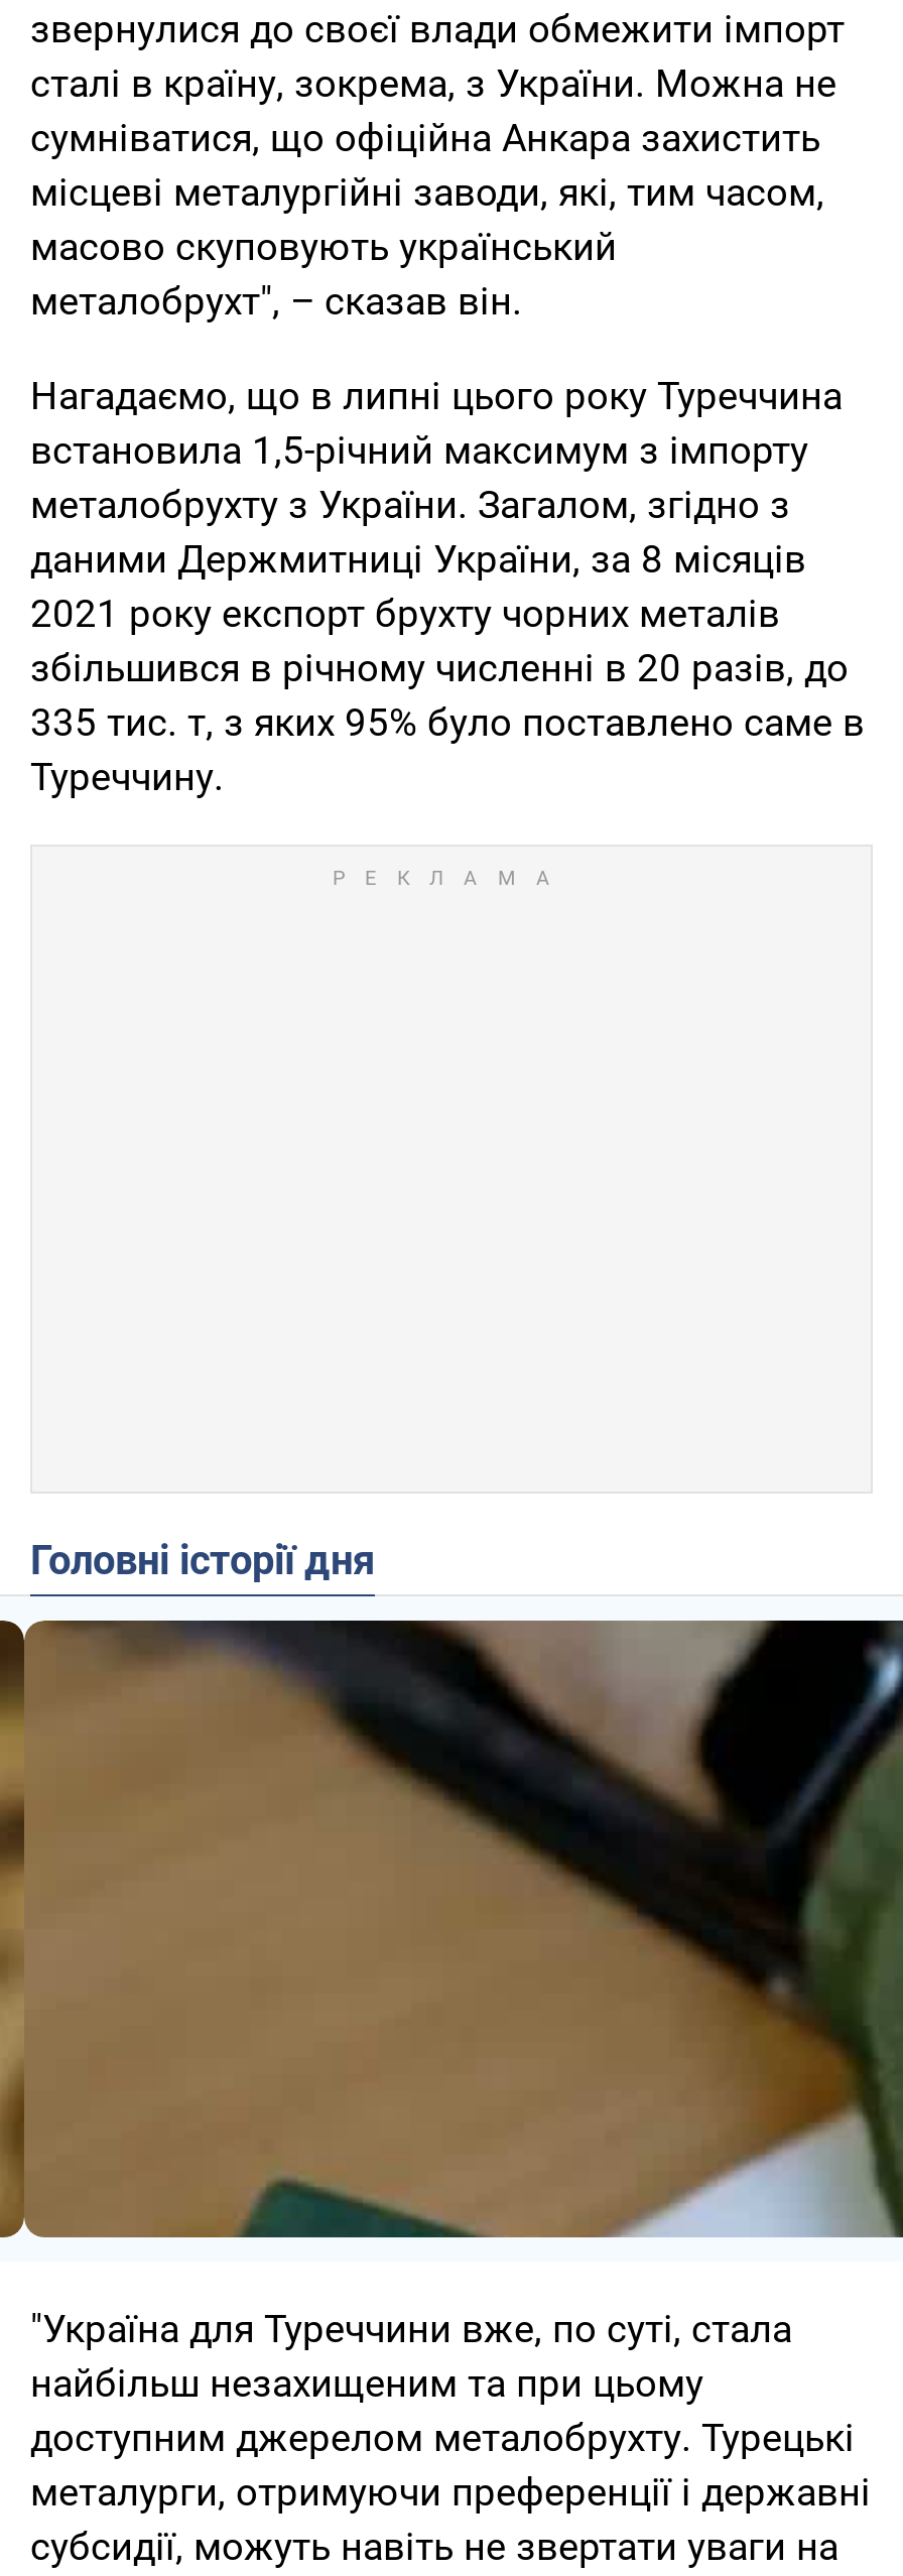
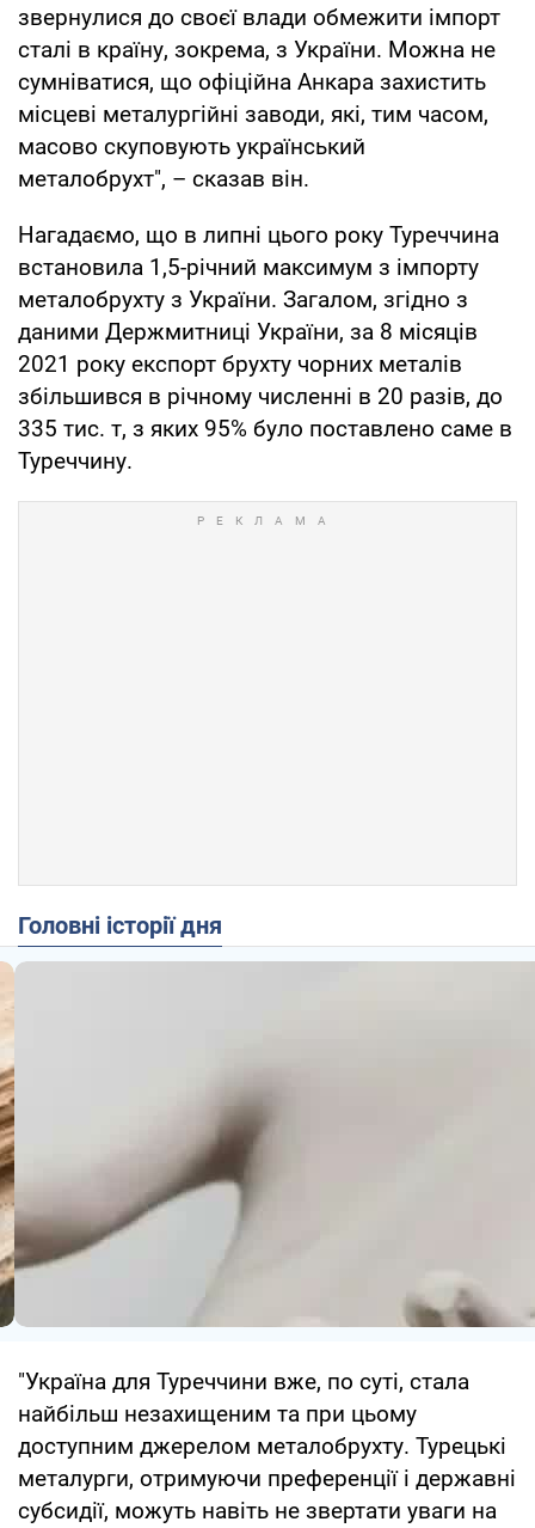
- [image]
+ [image]
